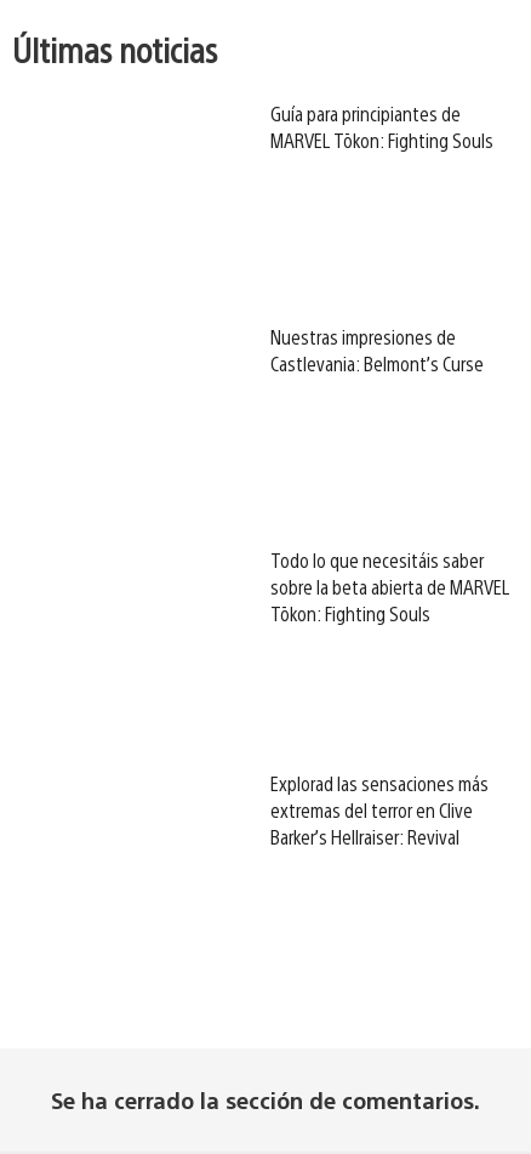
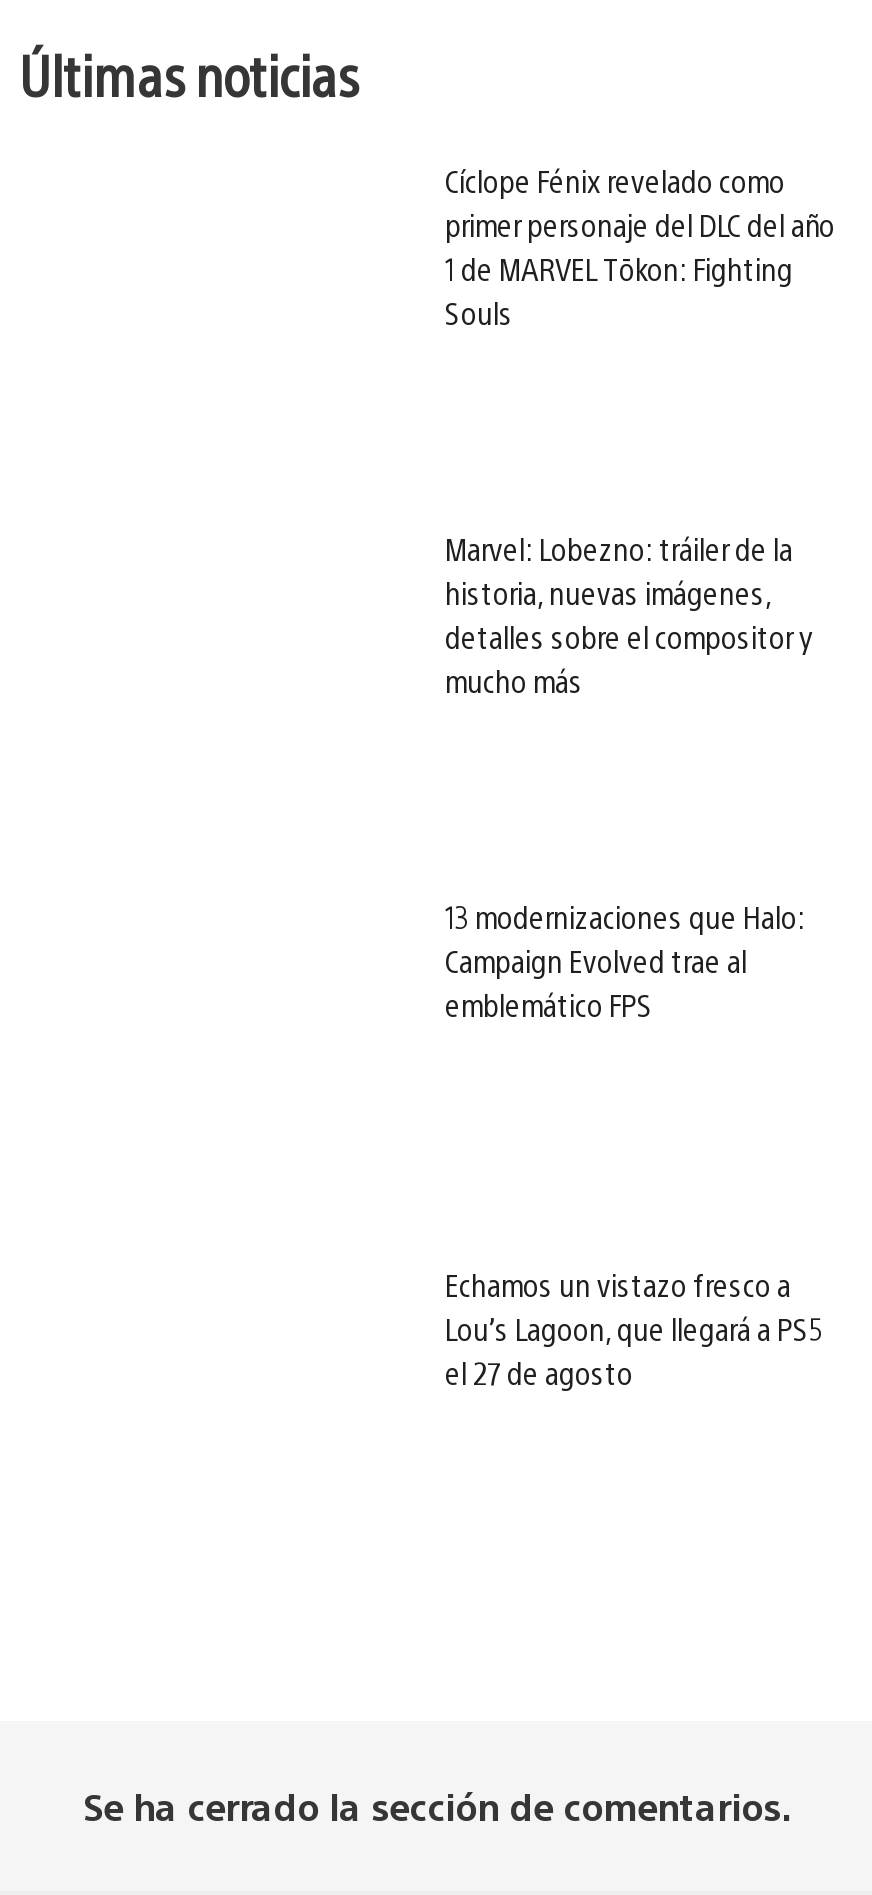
- Guía para principiantes de
- MARVEL Tōkon: Fighting Souls
+ Cíclope Fénix revelado como
+ primer personaje del DLC del año
+ 1 de MARVEL Tōkon: Fighting
+ Souls

- Nuestras impresiones de
- Castlevania: Belmont’s Curse
+ Marvel: Lobezno: tráiler de la
+ historia, nuevas imágenes,
+ detalles sobre el compositor y
+ mucho más

- Todo lo que necesitáis saber
- sobre la beta abierta de MARVEL
- Tōkon: Fighting Souls
+ 13 modernizaciones que Halo:
+ Campaign Evolved trae al
+ emblemático FPS

- Explorad las sensaciones más
- extremas del terror en Clive
- Barker’s Hellraiser: Revival
+ Echamos un vistazo fresco a
+ Lou’s Lagoon, que llegará a PS5
+ el 27 de agosto
